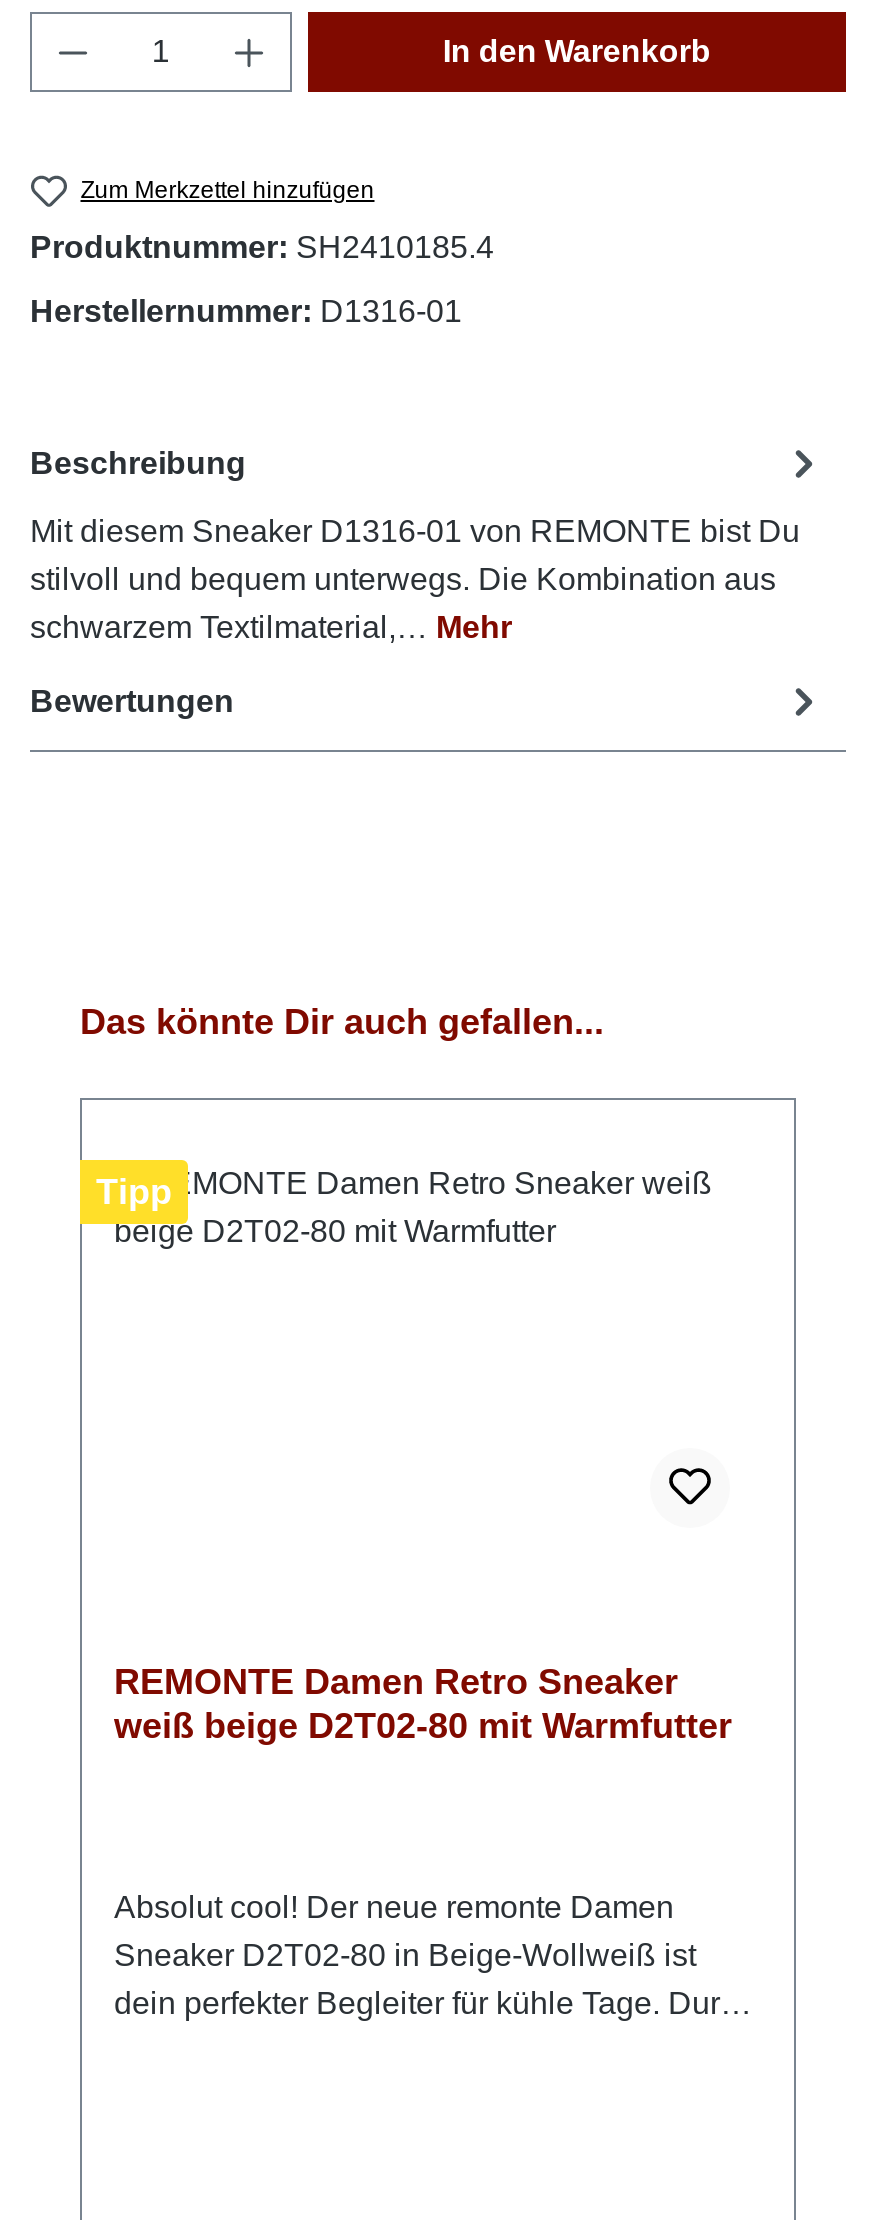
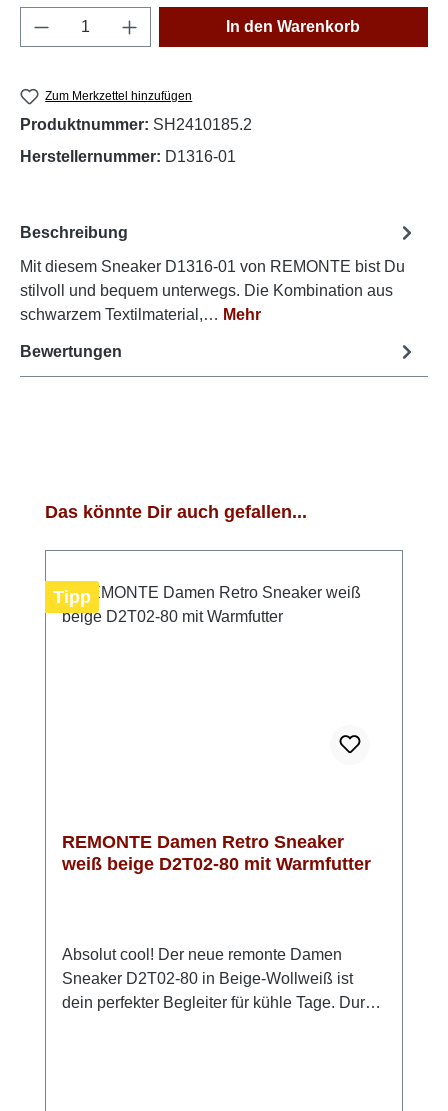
- Produktnummer: SH2410185.4
+ Produktnummer: SH2410185.2
